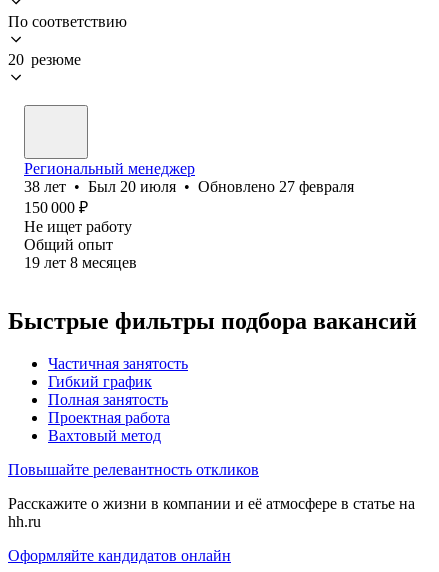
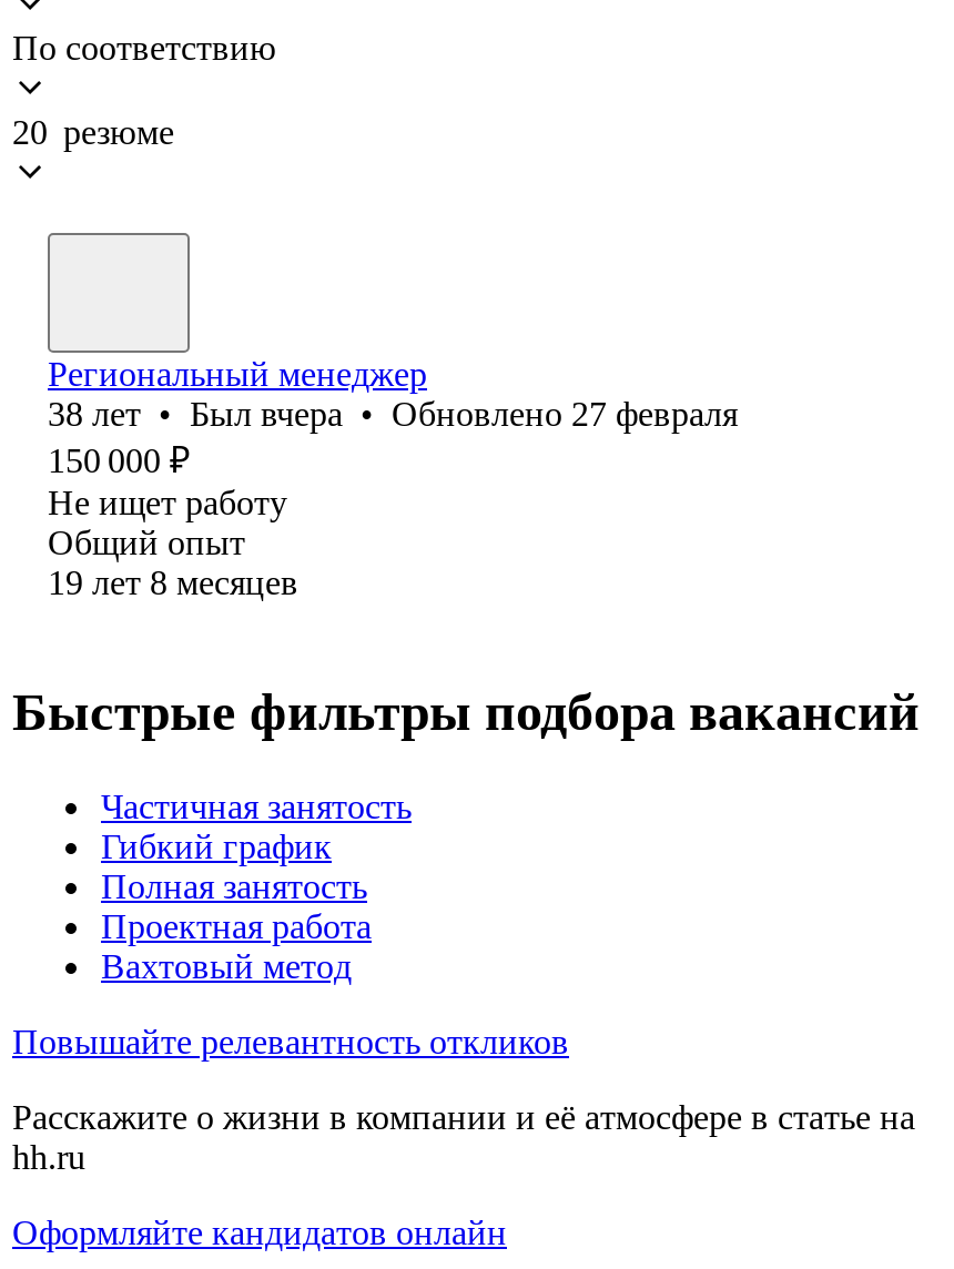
- 38 лет • Был 20 июля • Обновлено 27 февраля
+ 38 лет • Был вчера • Обновлено 27 февраля
